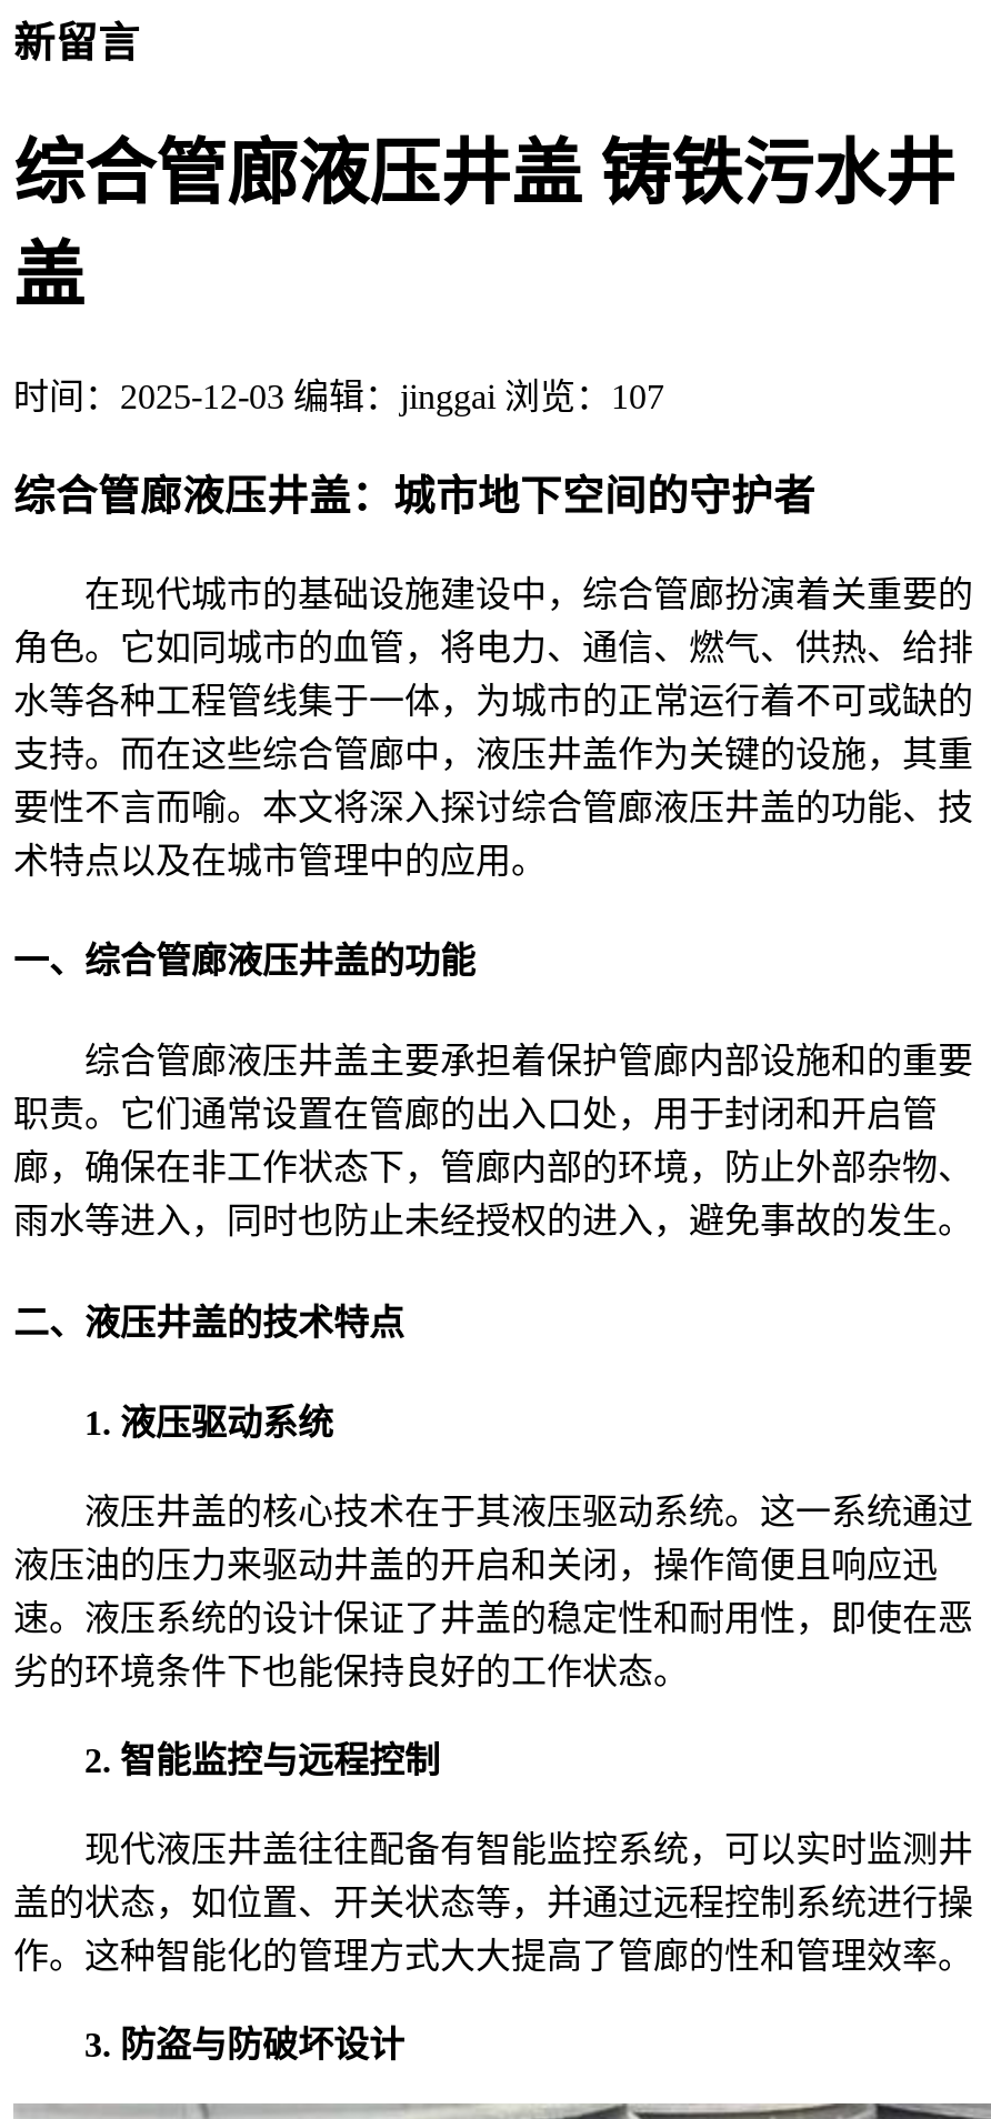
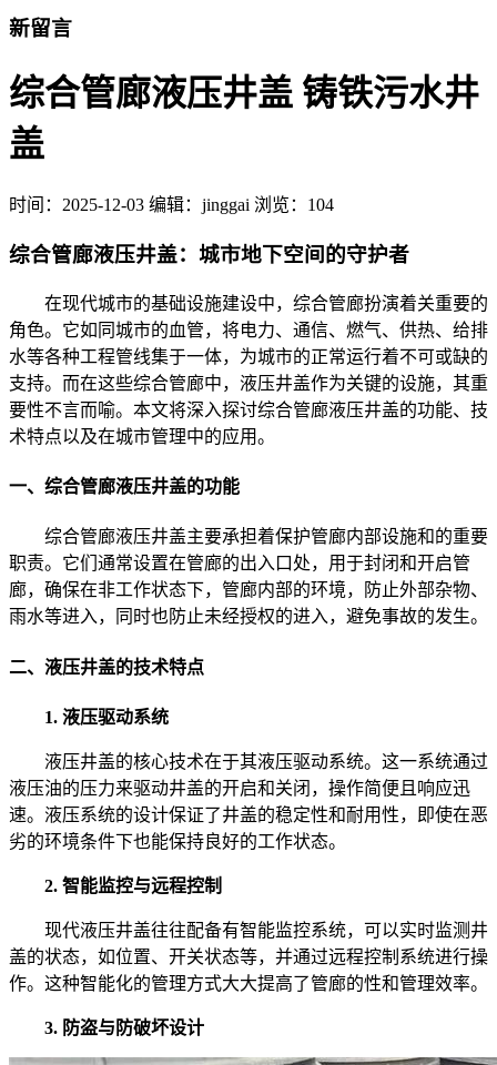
- 时间：2025-12-03 编辑：jinggai 浏览：107
+ 时间：2025-12-03 编辑：jinggai 浏览：104
